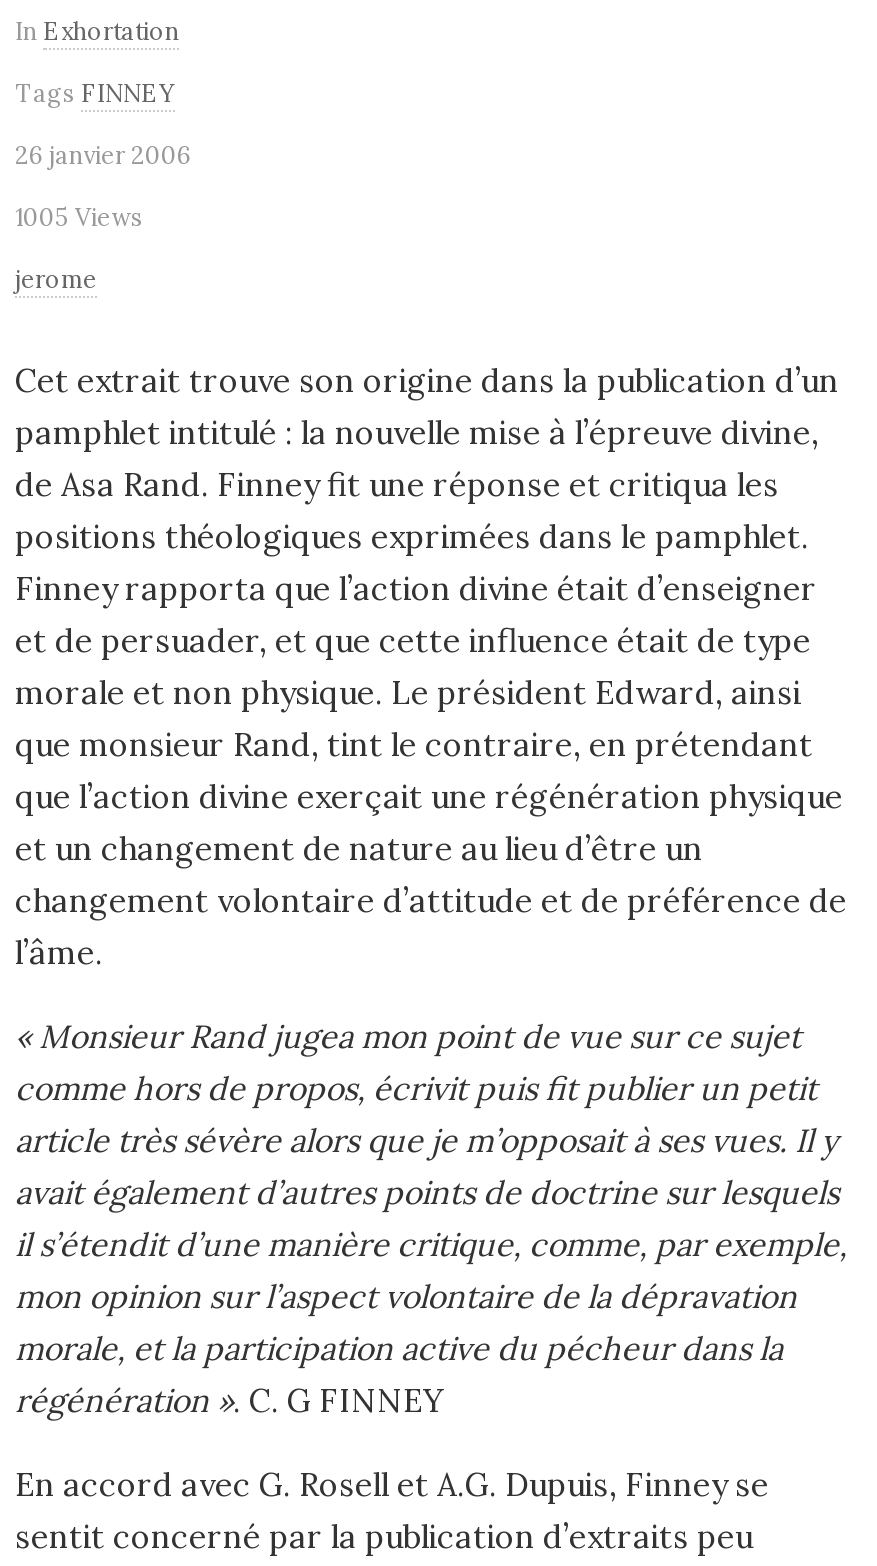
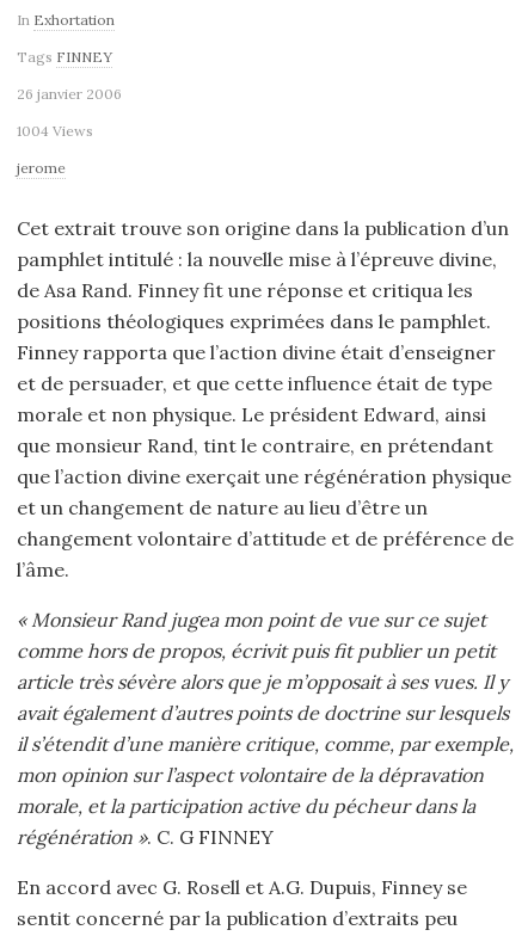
- 1005 Views
+ 1004 Views
